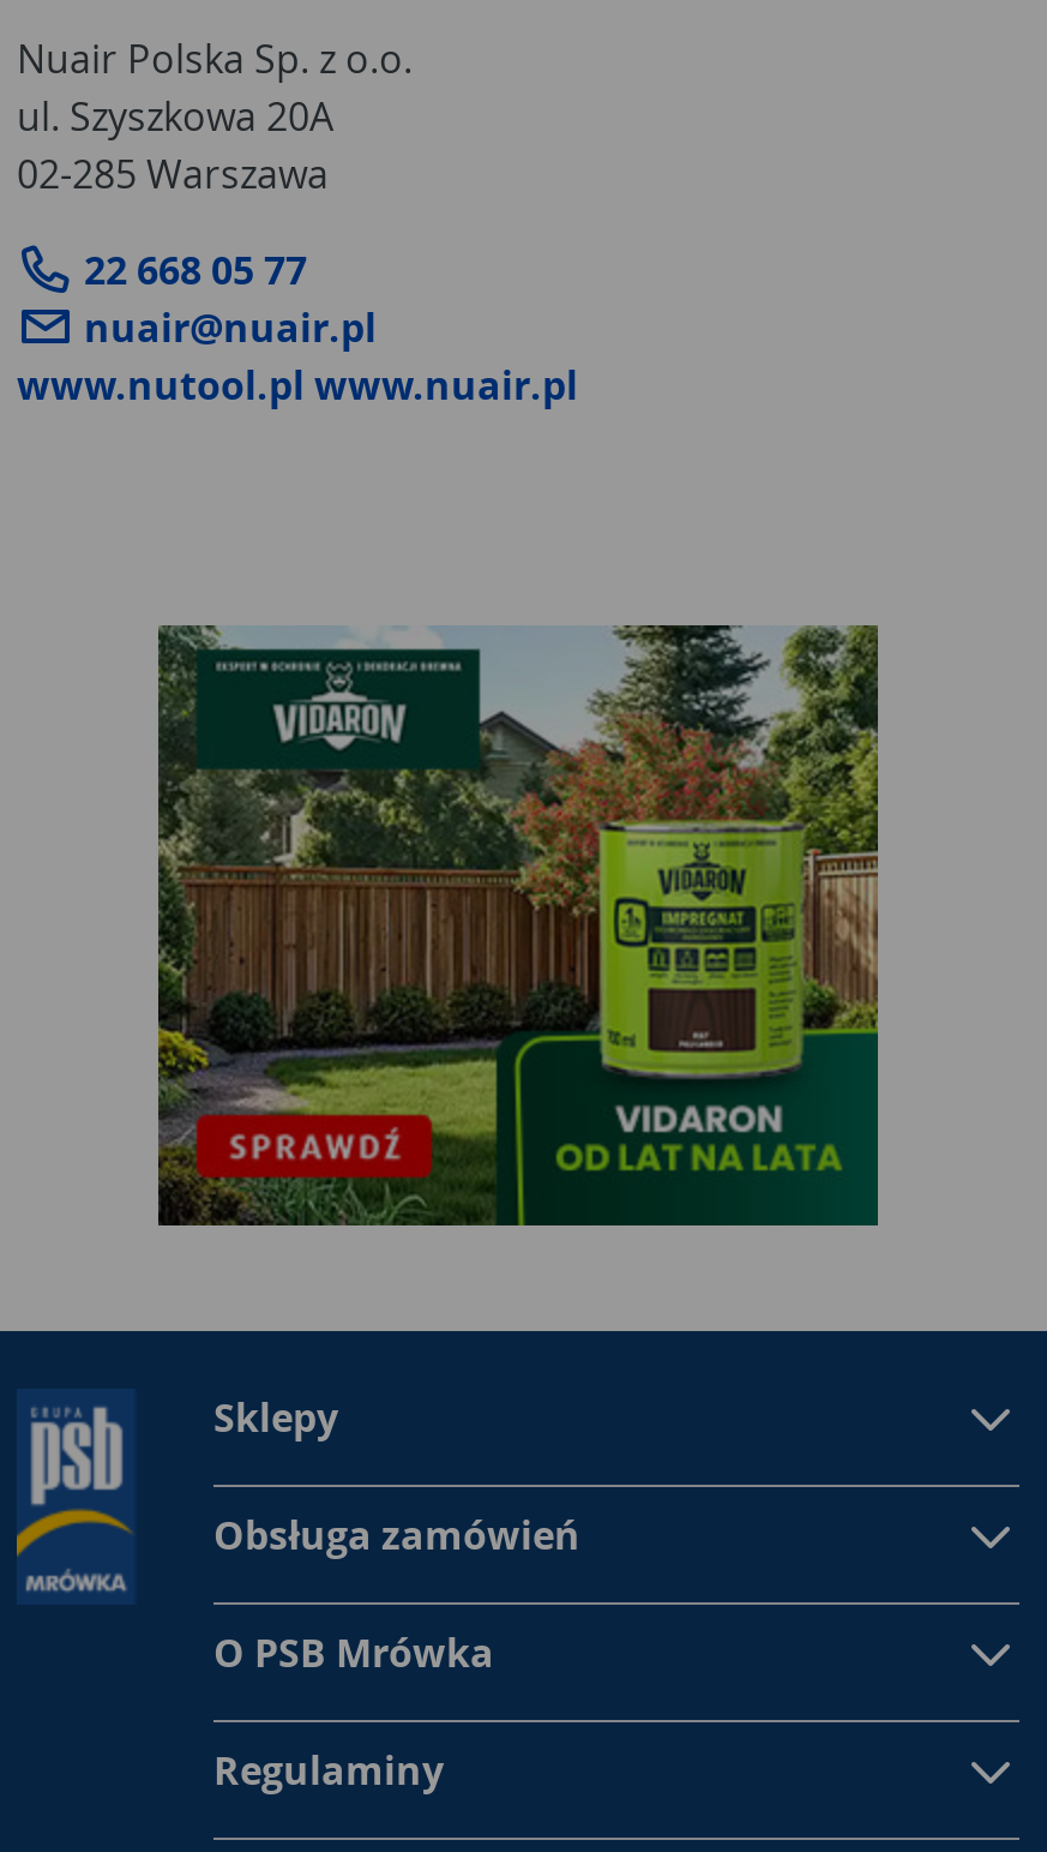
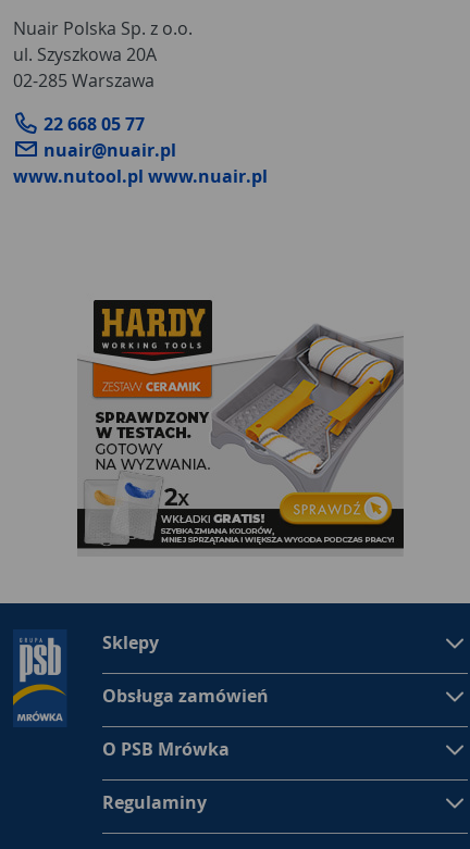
- [image]
+ [image]
